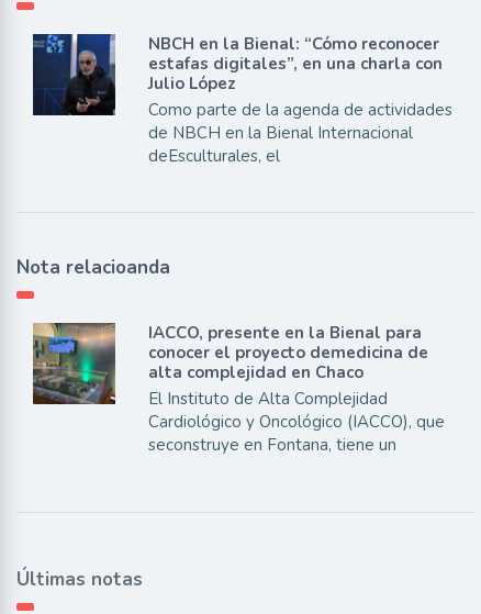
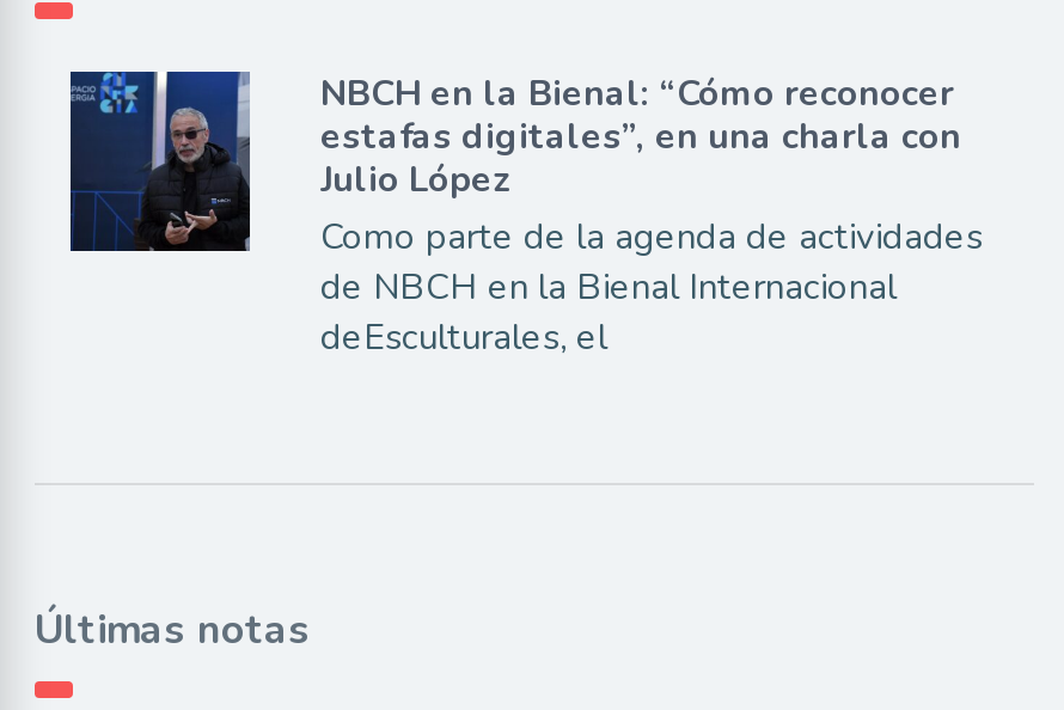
- [image]
- Nota relacioanda
- IACCO, presente en la Bienal para
- conocer el proyecto demedicina de
- alta complejidad en Chaco
- El Instituto de Alta Complejidad
- Cardiológico y Oncológico (IACCO), que
- seconstruye en Fontana, tiene un
